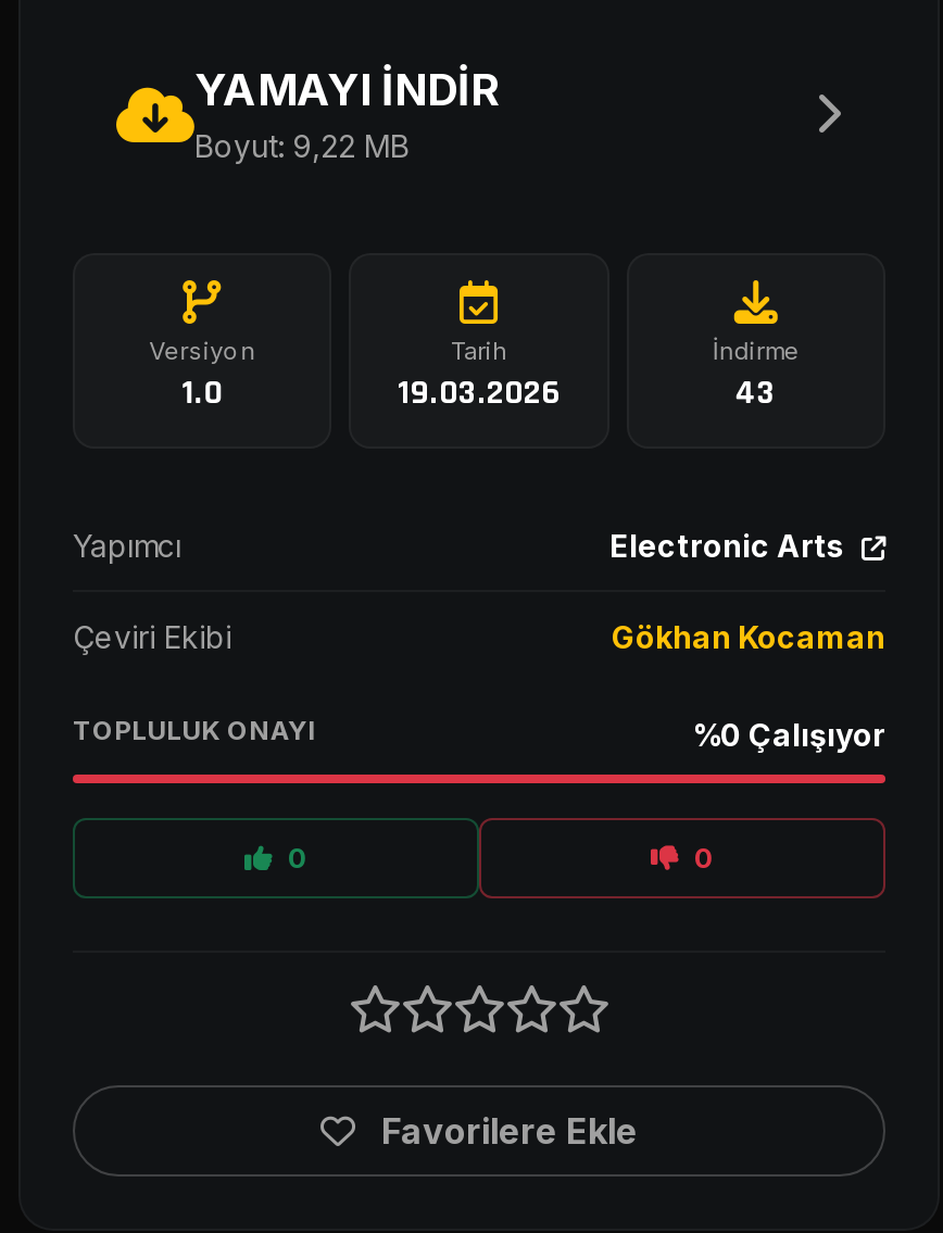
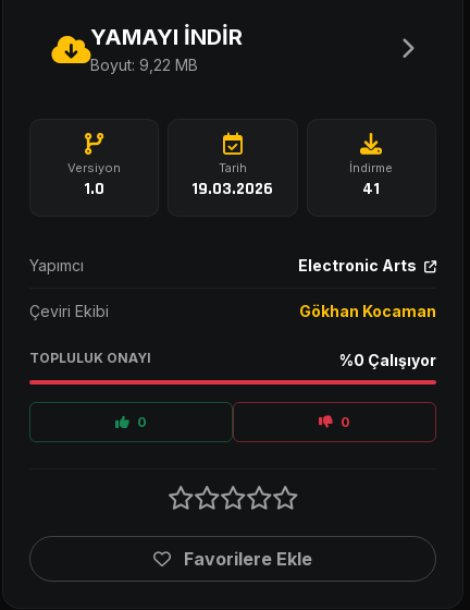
- 43
+ 41
